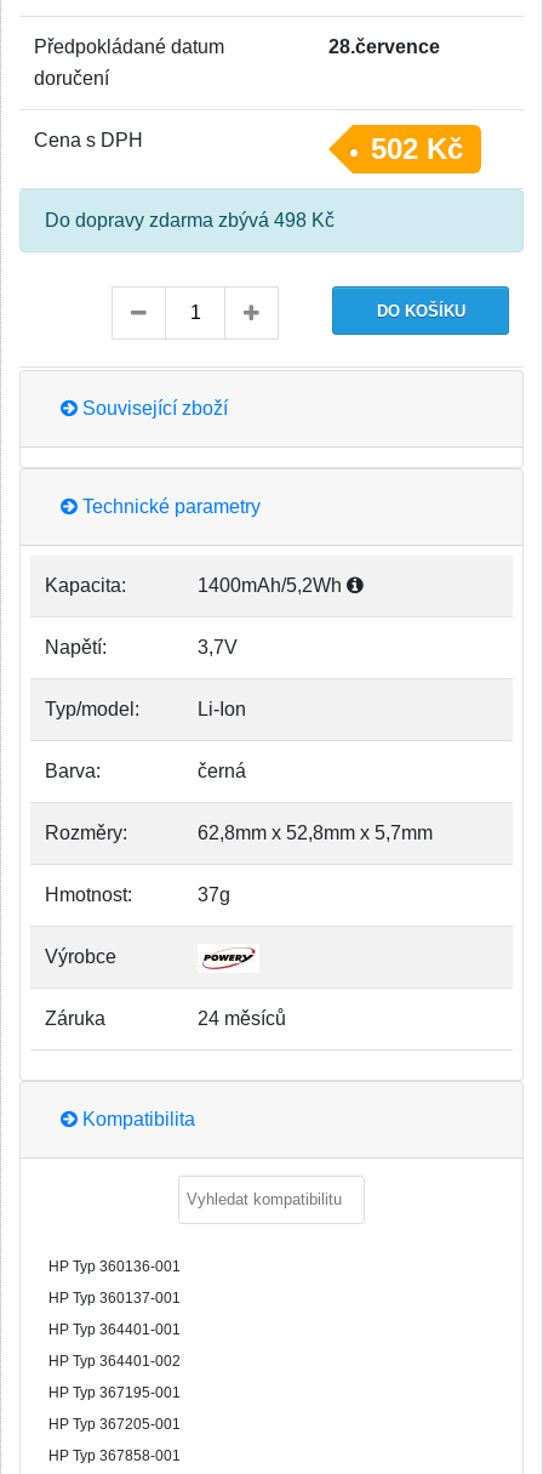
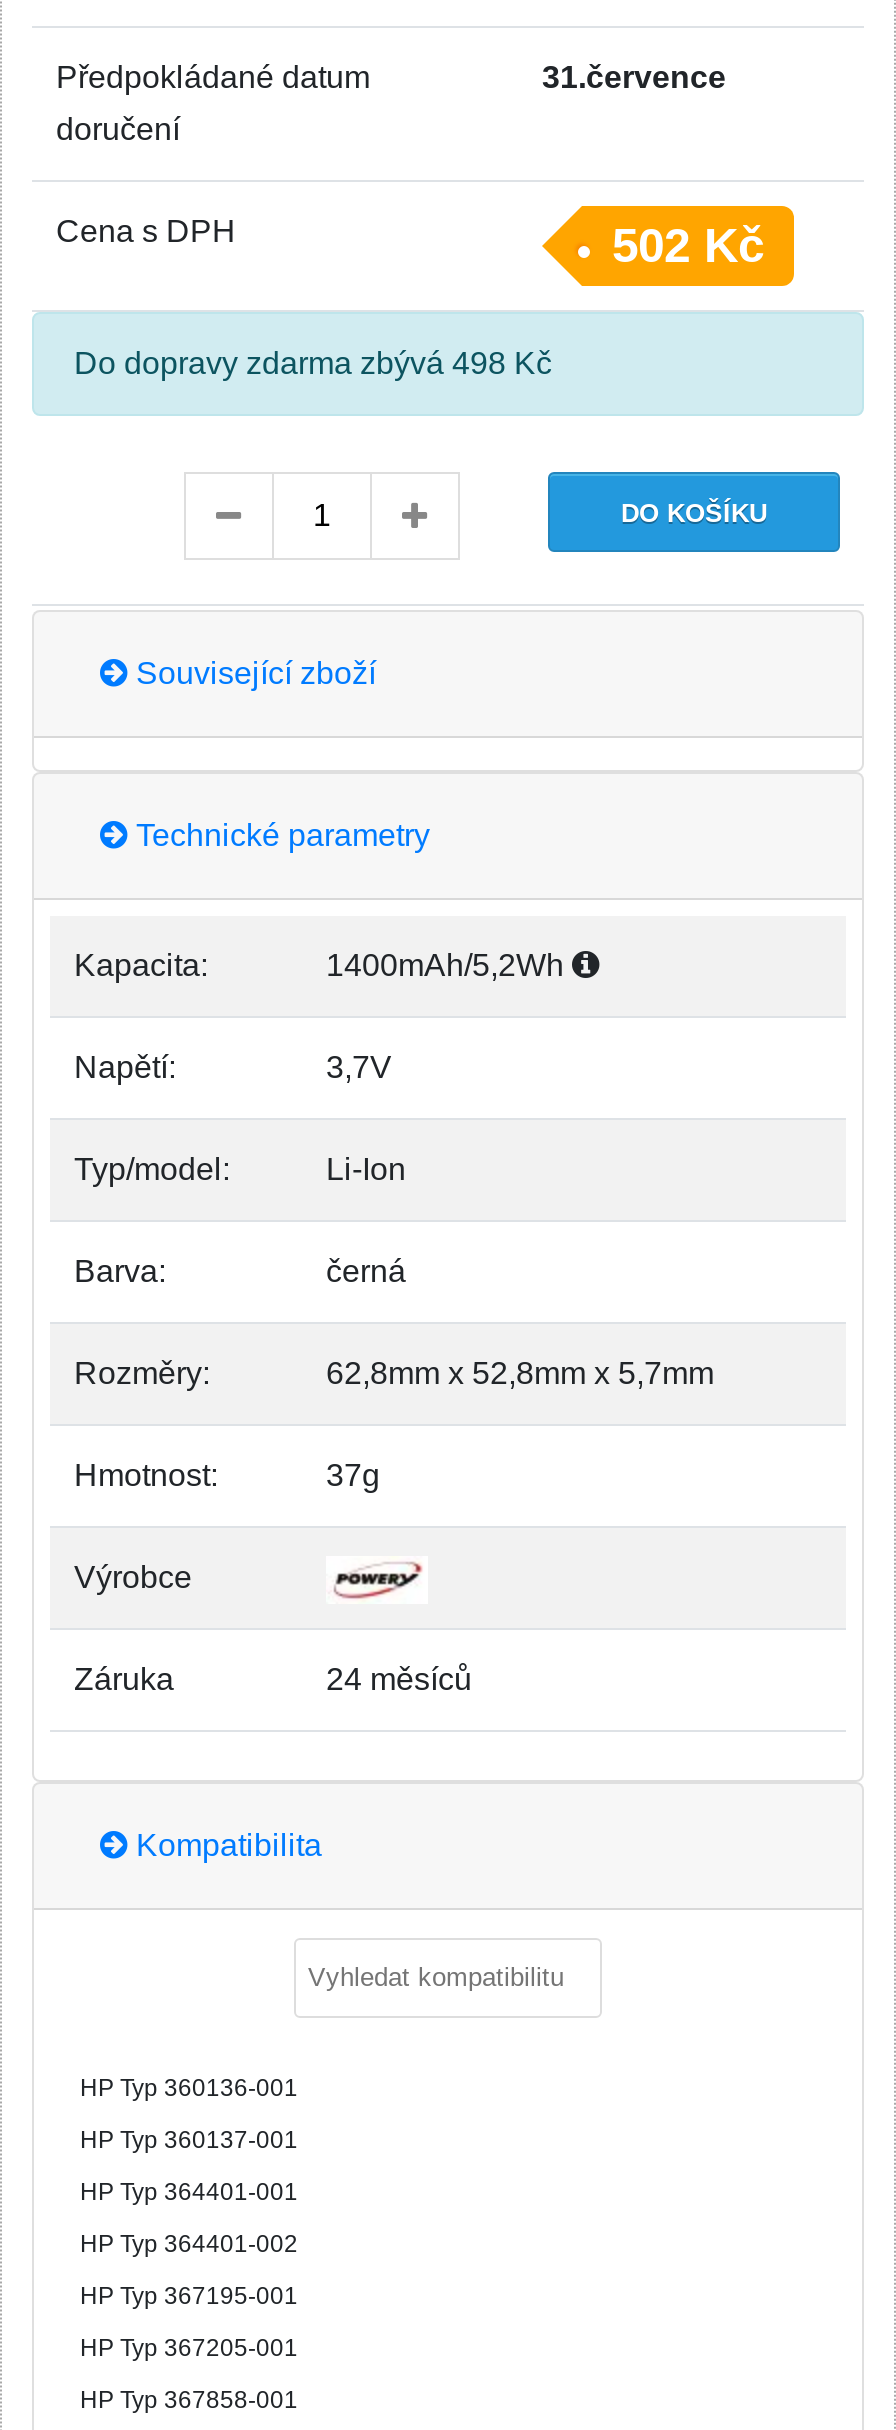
- 28.července
+ 31.července
